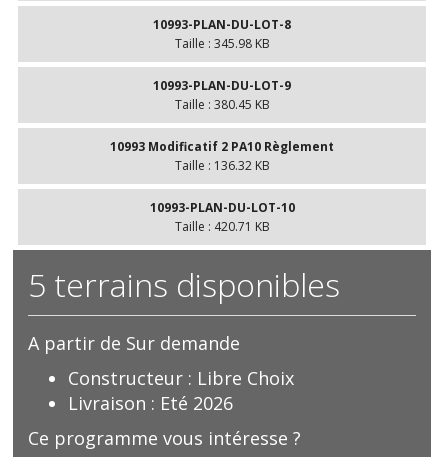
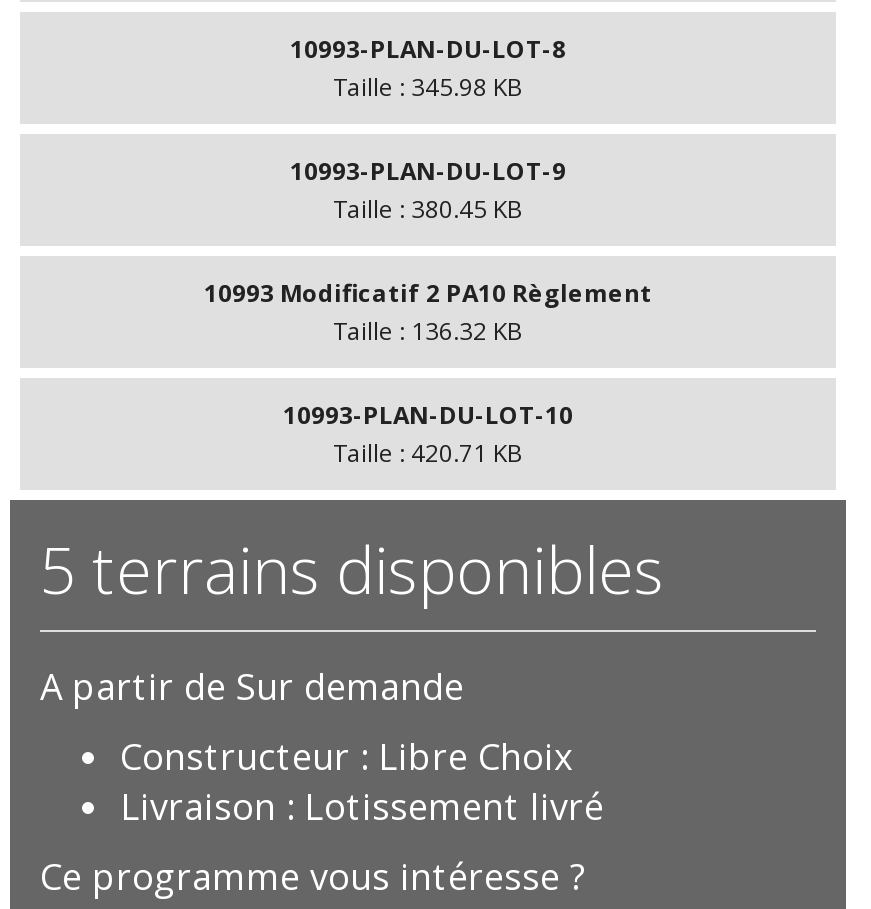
- Livraison : Eté 2026
+ Livraison : Lotissement livré
